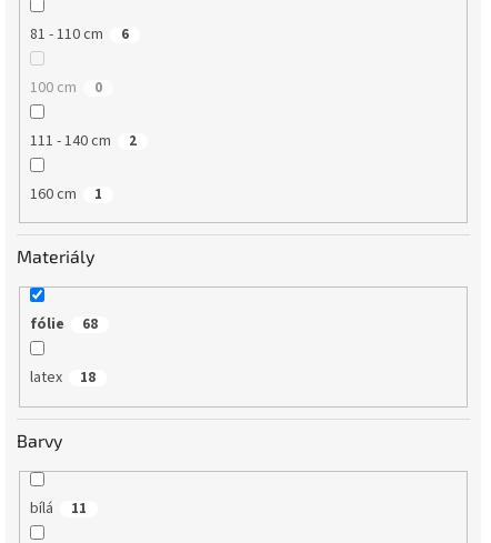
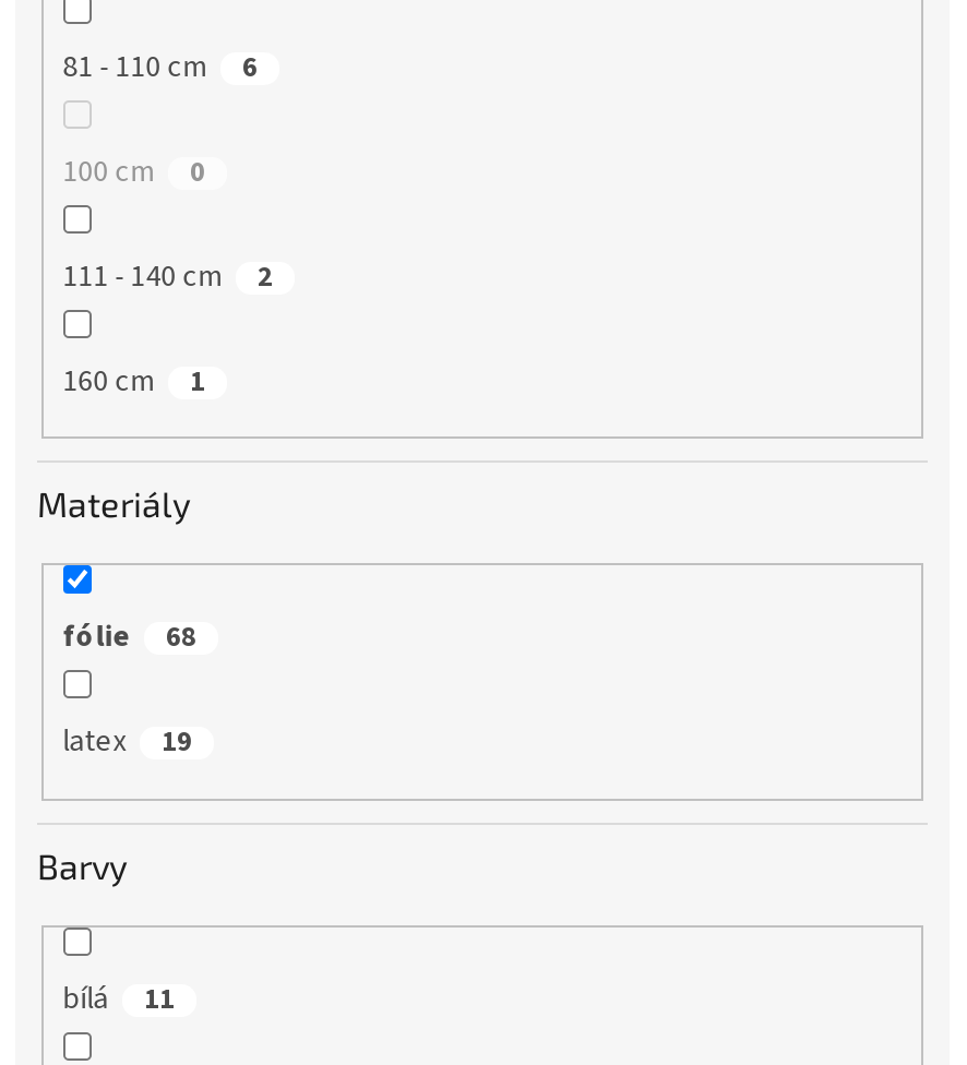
- latex 18
+ latex 19
